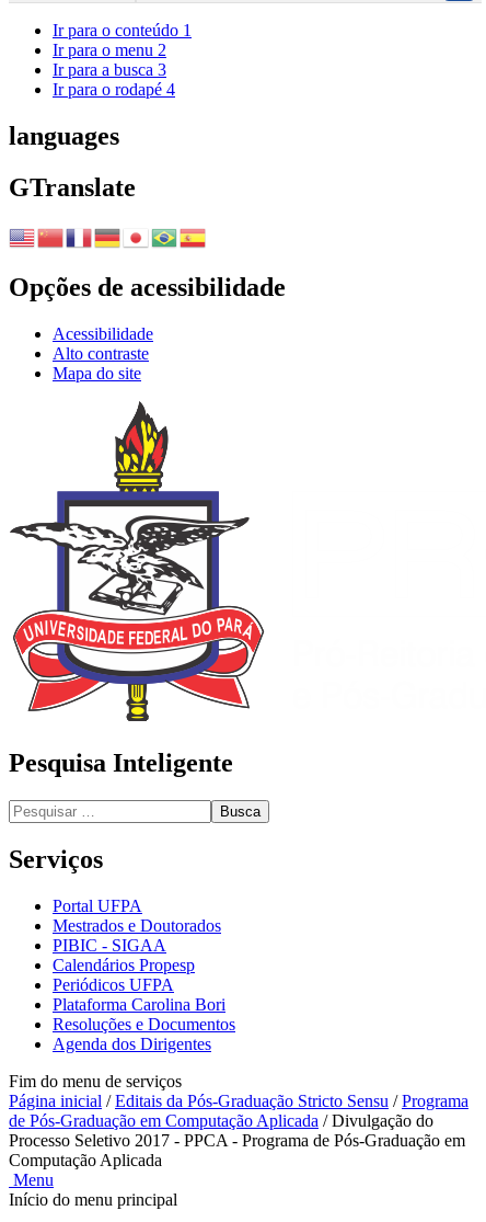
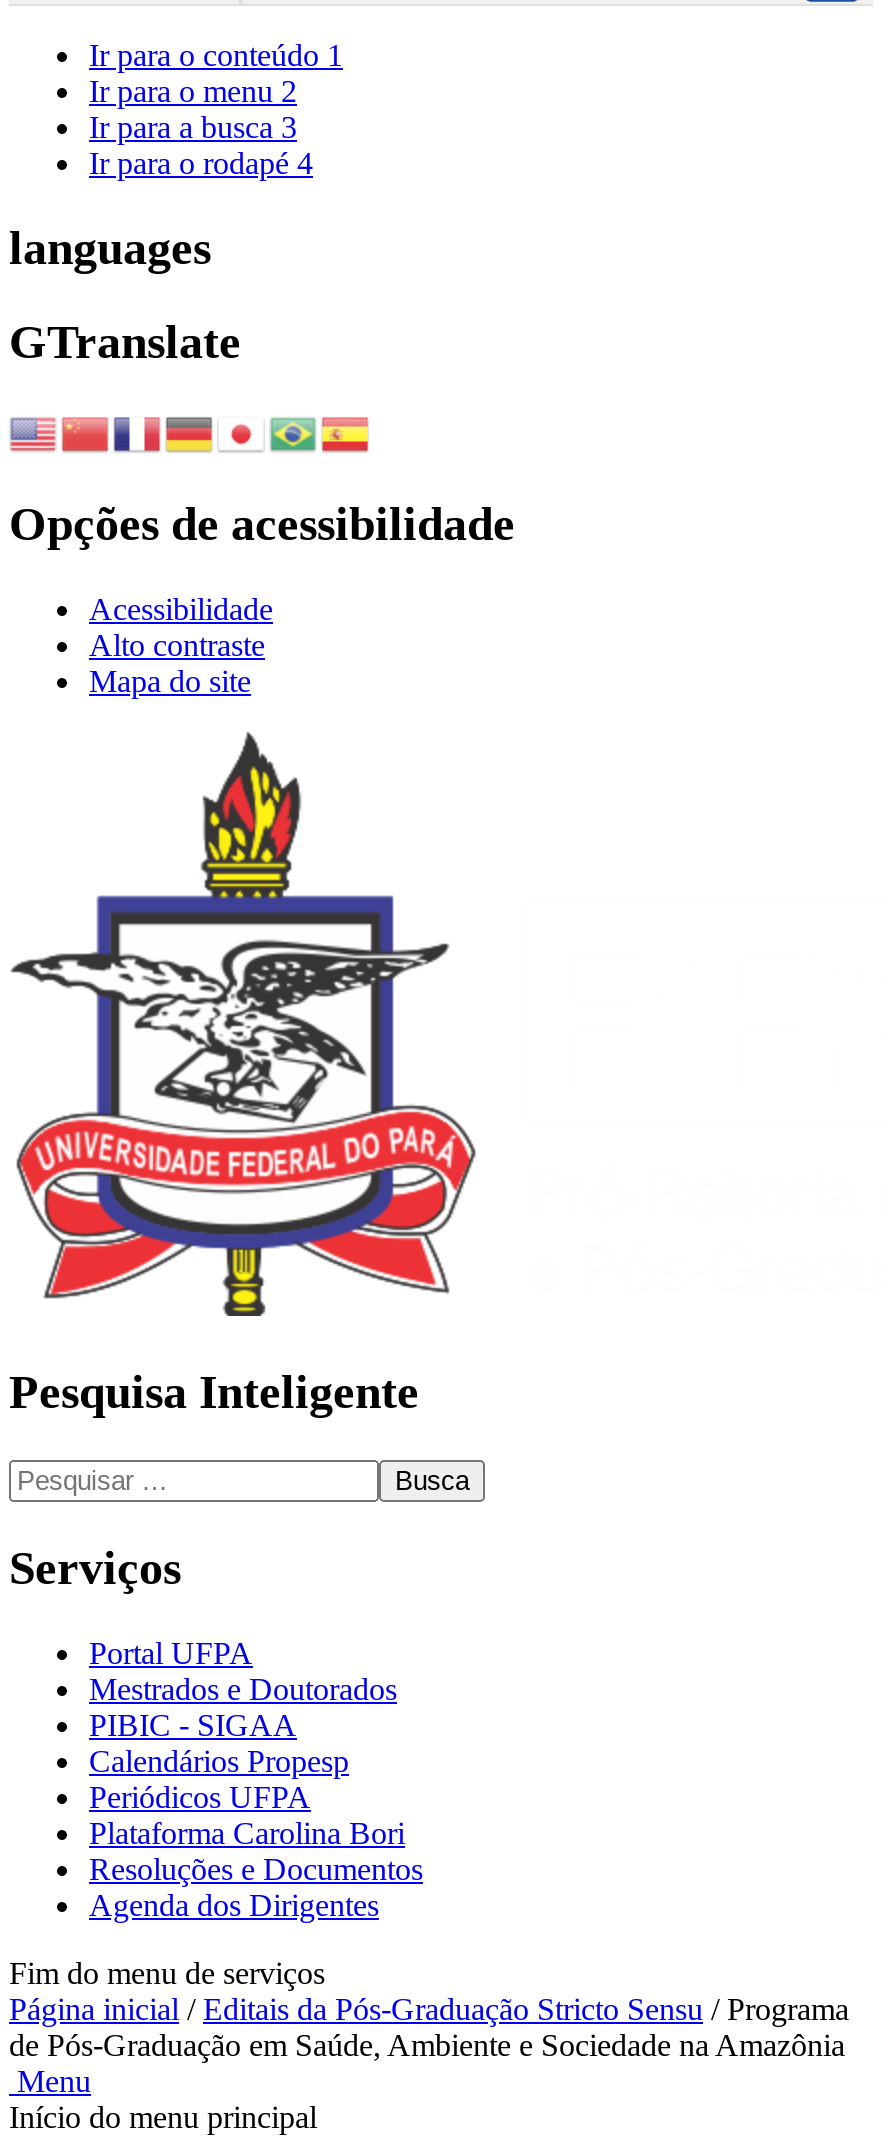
- de Pós-Graduação em Computação Aplicada / Divulgação do
- Processo Seletivo 2017 - PPCA - Programa de Pós-Graduação em
- Computação Aplicada
+ de Pós-Graduação em Saúde, Ambiente e Sociedade na Amazônia
